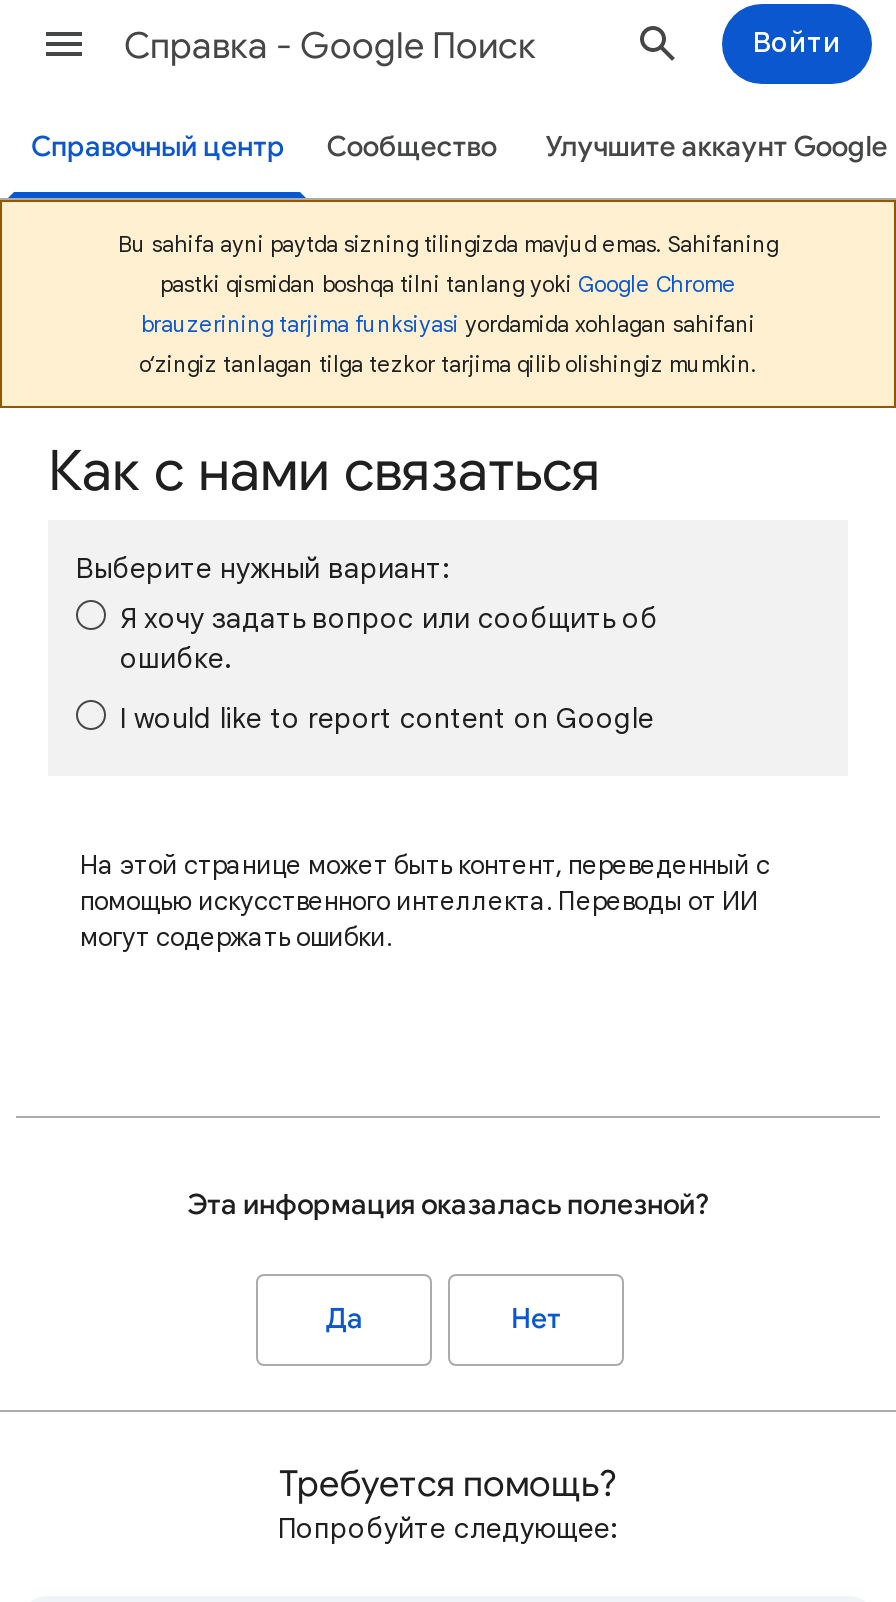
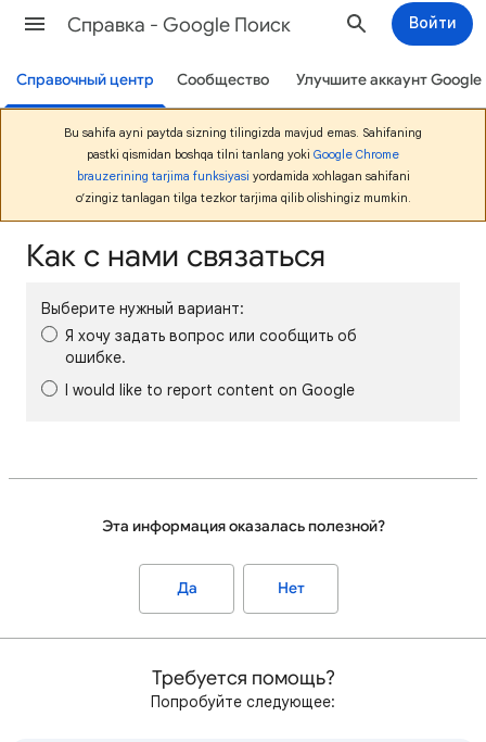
- На этой странице может быть контент, переведенный с
- помощью искусственного интеллекта. Переводы от ИИ
- могут содержать ошибки.
